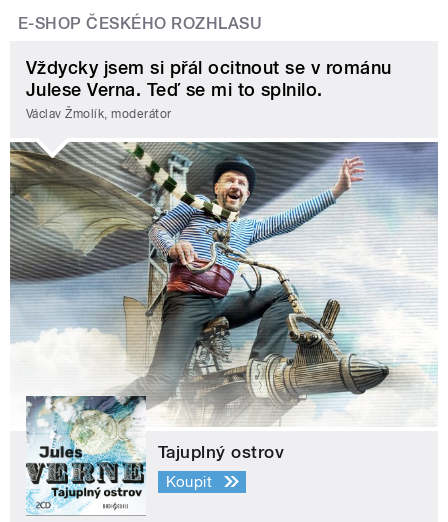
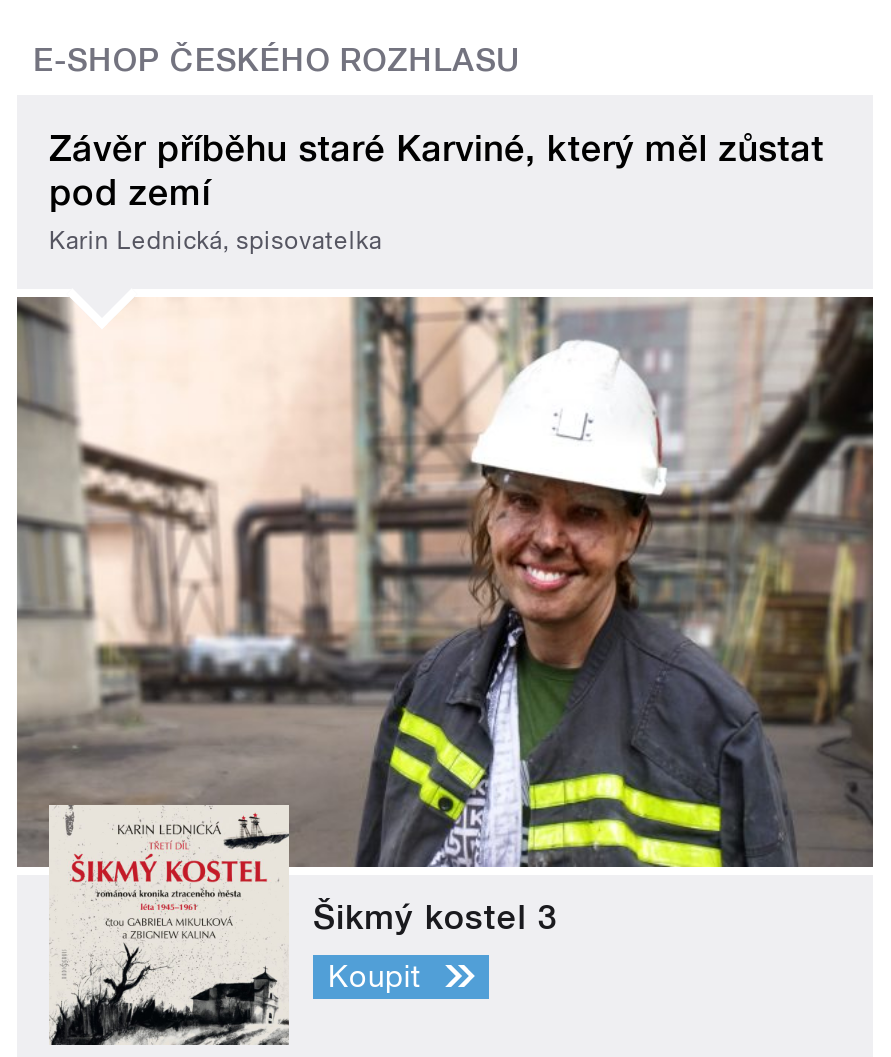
- Vždycky jsem si přál ocitnout se v románu
- Julese Verna. Teď se mi to splnilo.
- Václav Žmolík, moderátor
+ Závěr příběhu staré Karviné, který měl zůstat
+ pod zemí
+ Karin Lednická, spisovatelka

- [image]
- Tajuplný ostrov
+ [image]
+ Šikmý kostel 3
